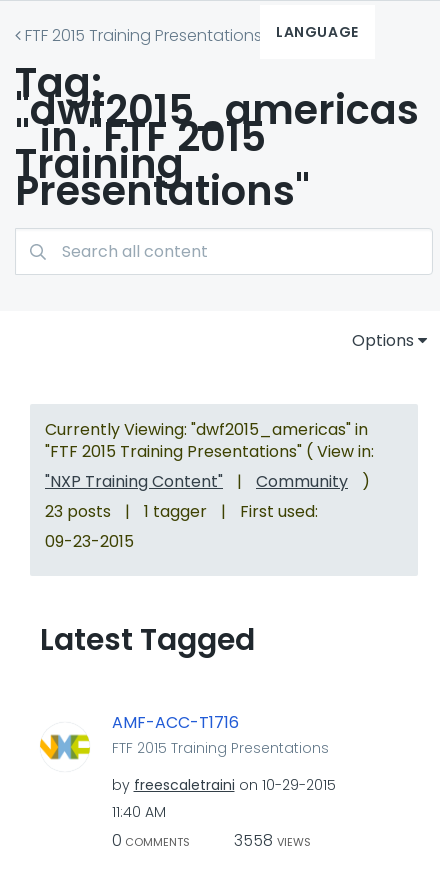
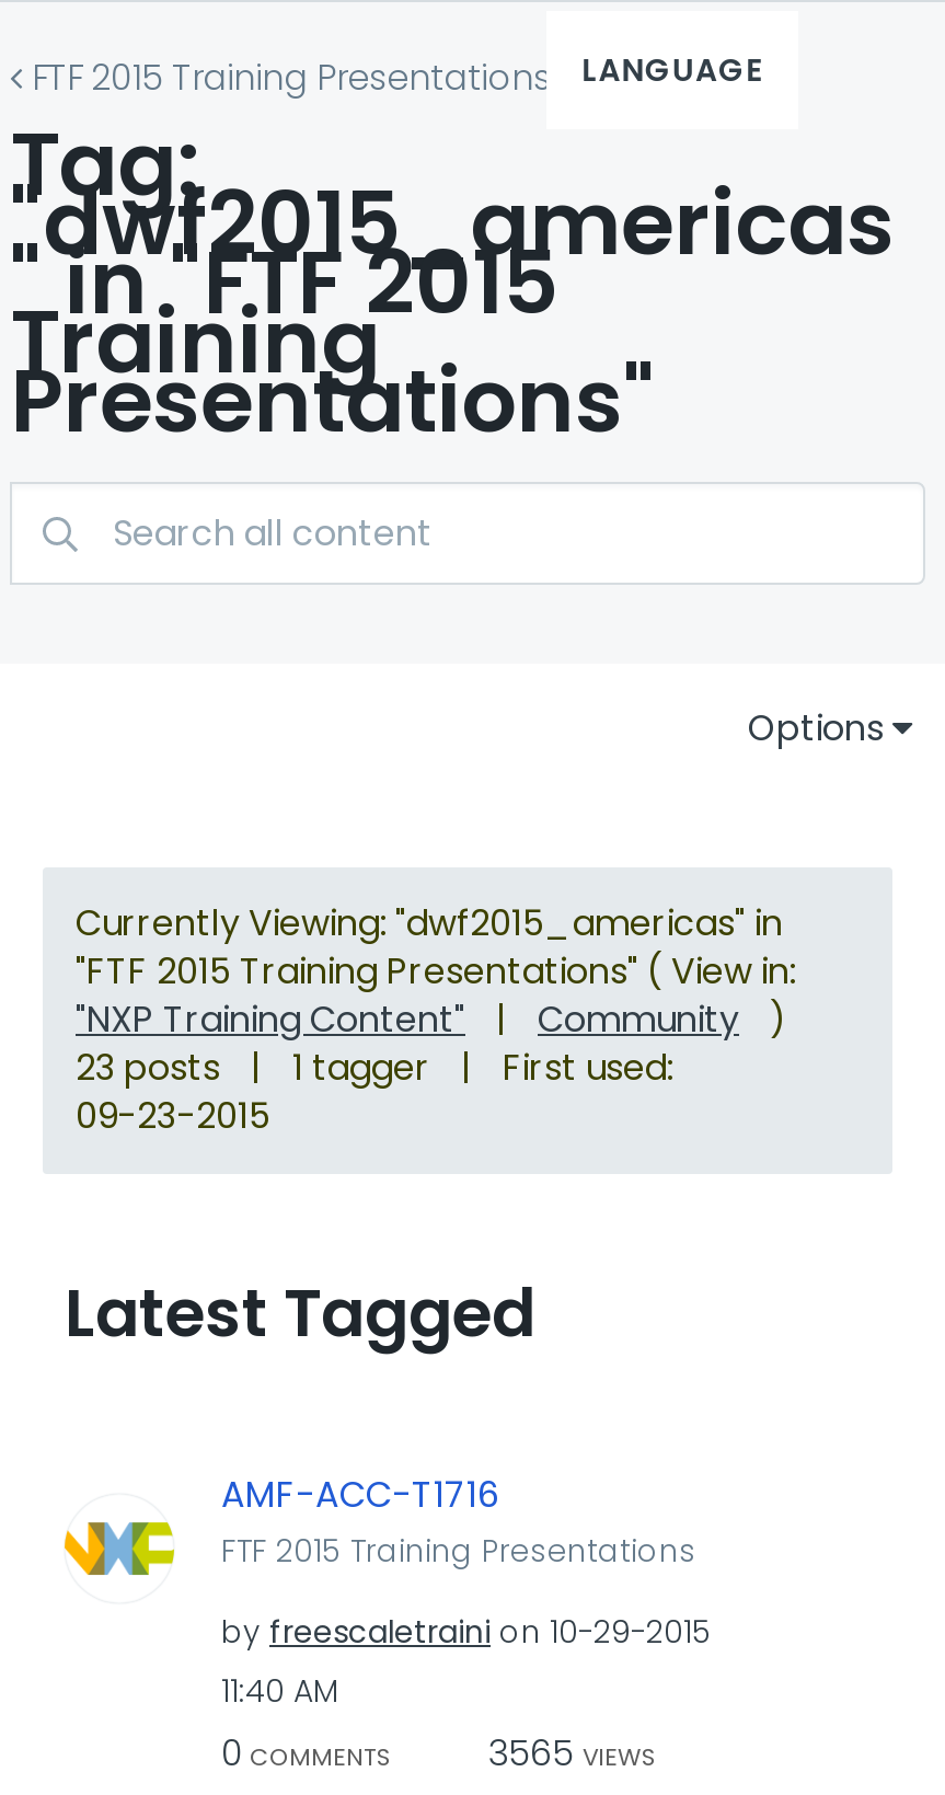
- 0 COMMENTS 3558 VIEWS
+ 0 COMMENTS 3565 VIEWS
